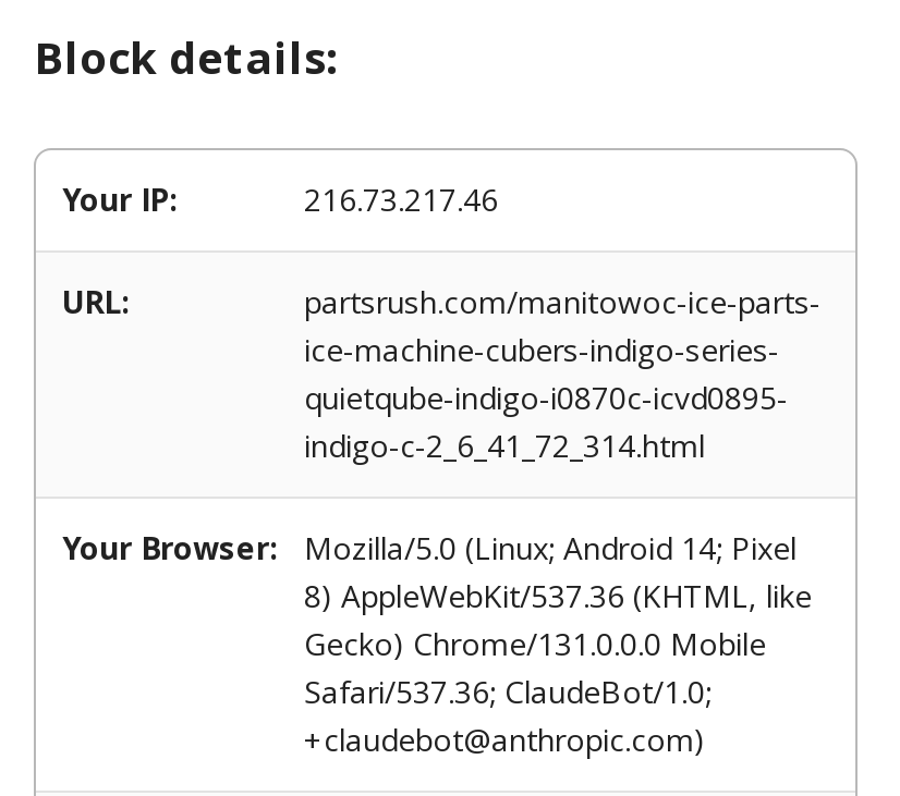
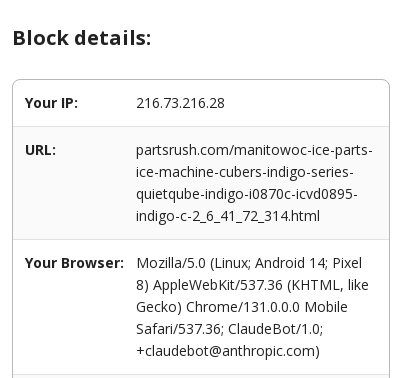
- 216.73.217.46
+ 216.73.216.28
